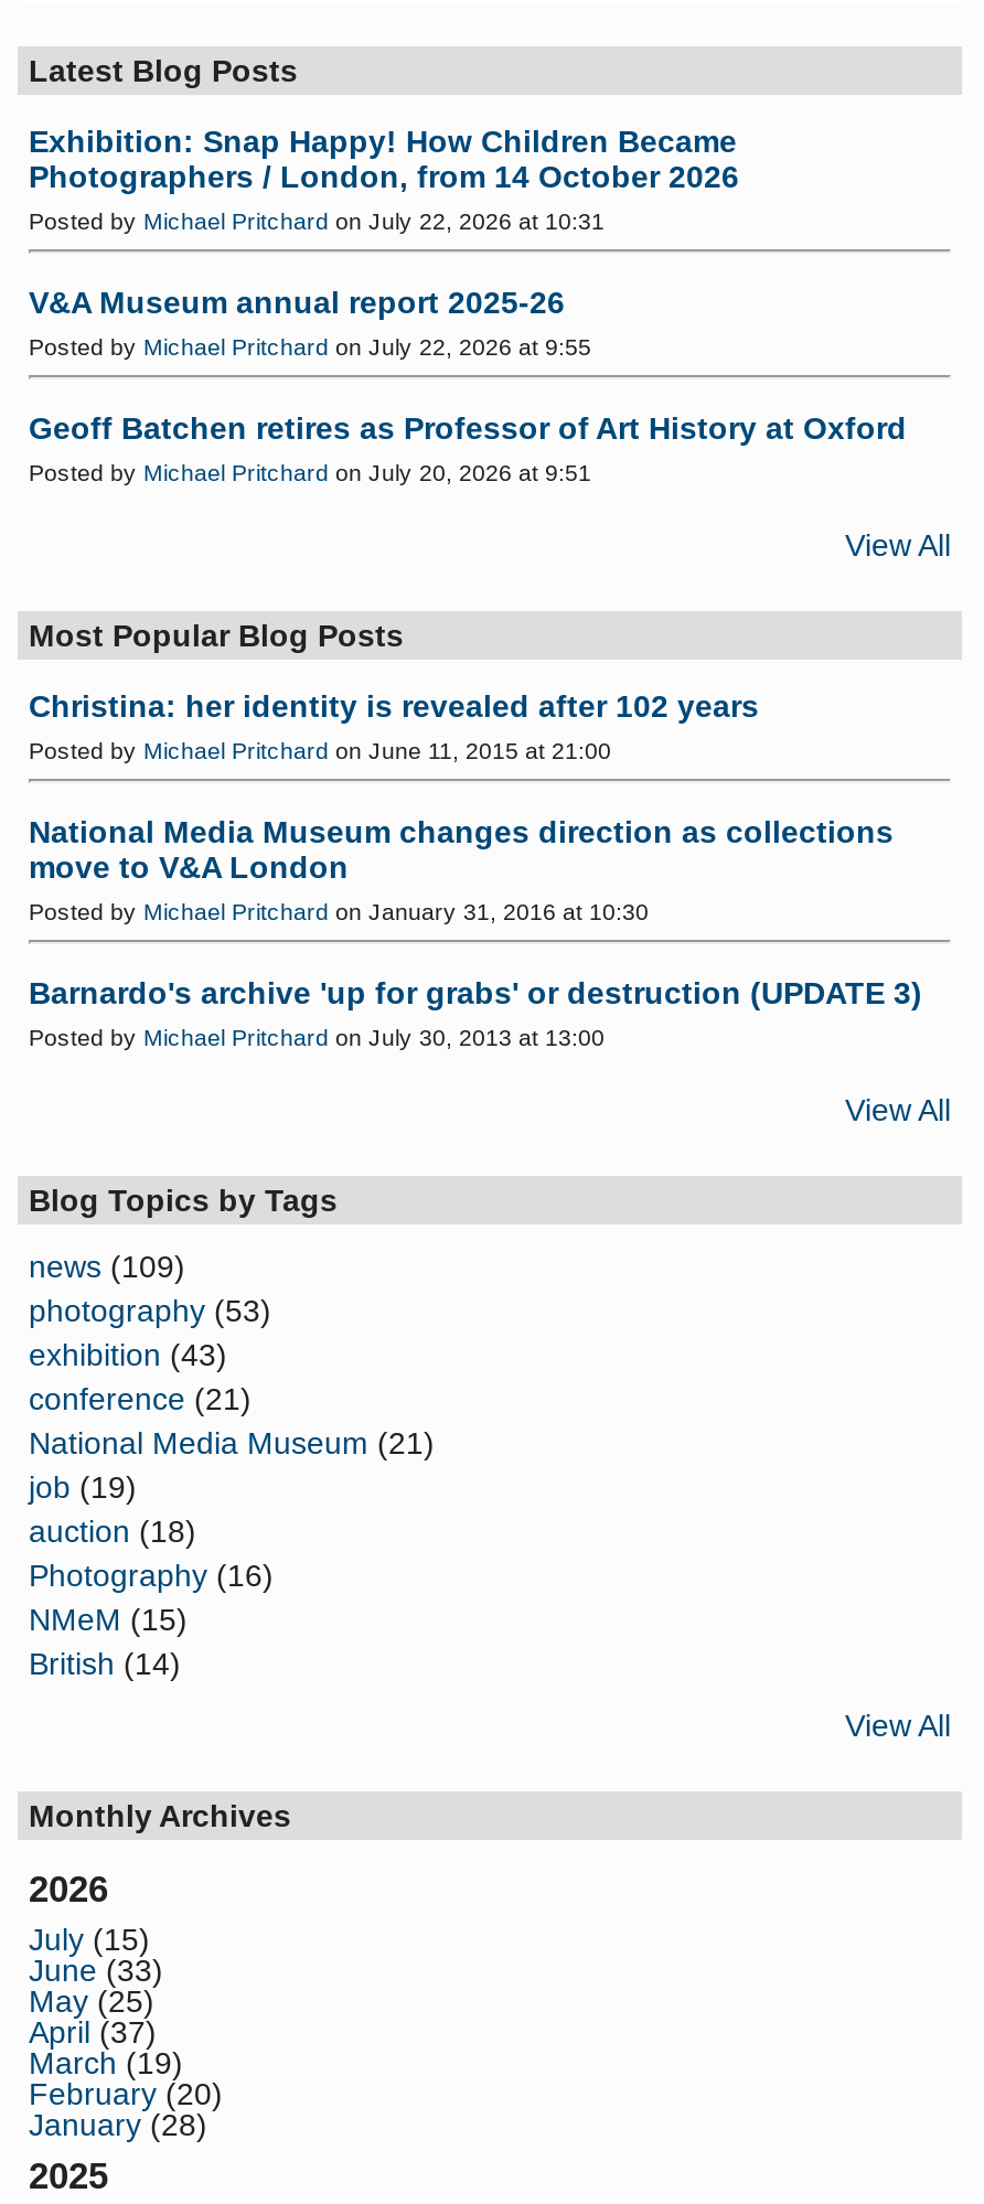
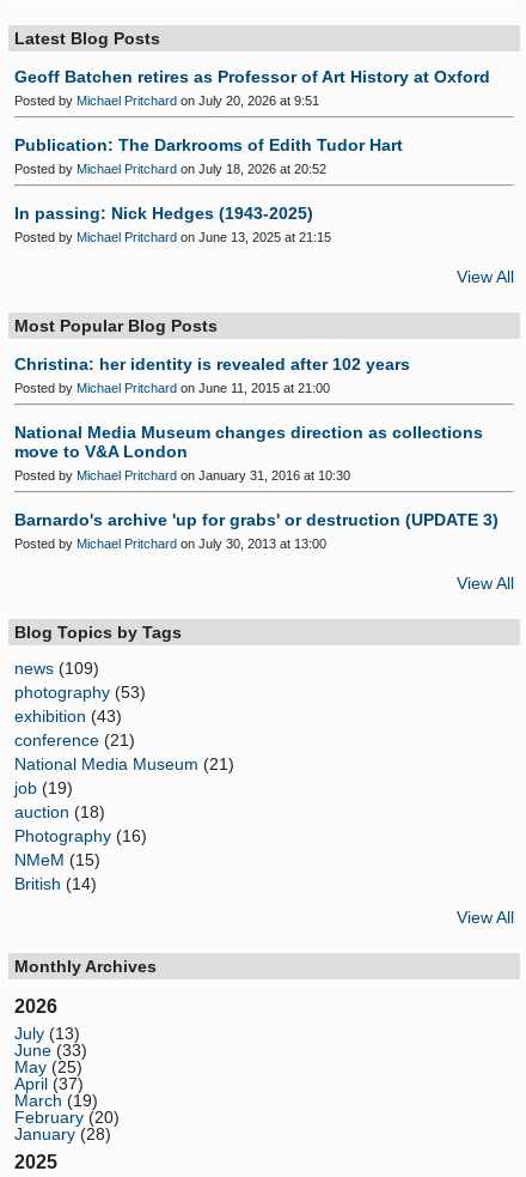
- Exhibition: Snap Happy! How Children Became
- Photographers / London, from 14 October 2026
- Posted by Michael Pritchard on July 22, 2026 at 10:31
- V&A Museum annual report 2025-26
- Posted by Michael Pritchard on July 22, 2026 at 9:55

moved up: Geoff Batchen retires as Professor of Art History at Oxford | Posted by Michael Pritchard on July 20, 2026 at 9:51

+ Publication: The Darkrooms of Edith Tudor Hart
+ Posted by Michael Pritchard on July 18, 2026 at 20:52
+ In passing: Nick Hedges (1943-2025)
+ Posted by Michael Pritchard on June 13, 2025 at 21:15

- July (15)
+ July (13)
